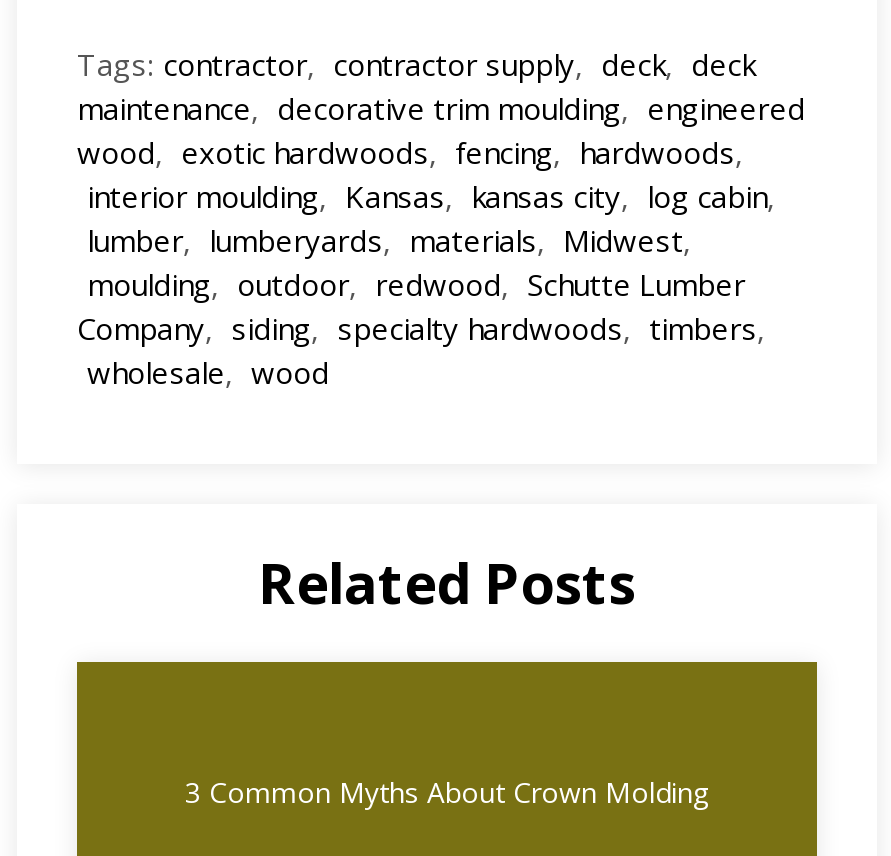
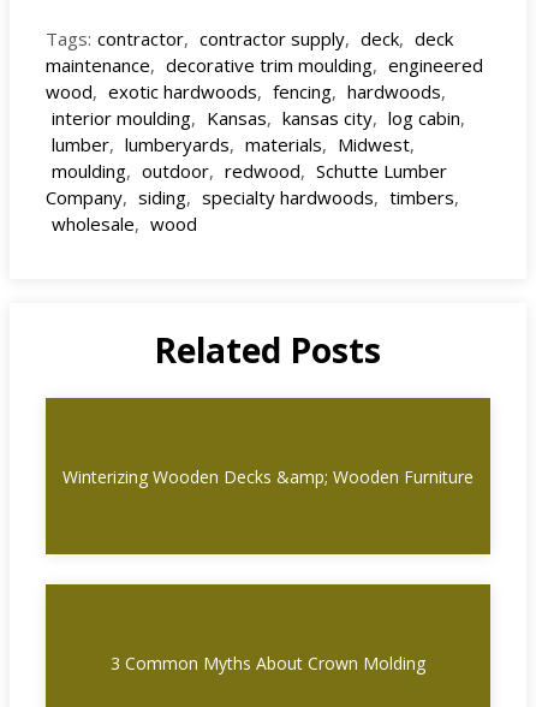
+ Winterizing Wooden Decks &amp; Wooden Furniture
